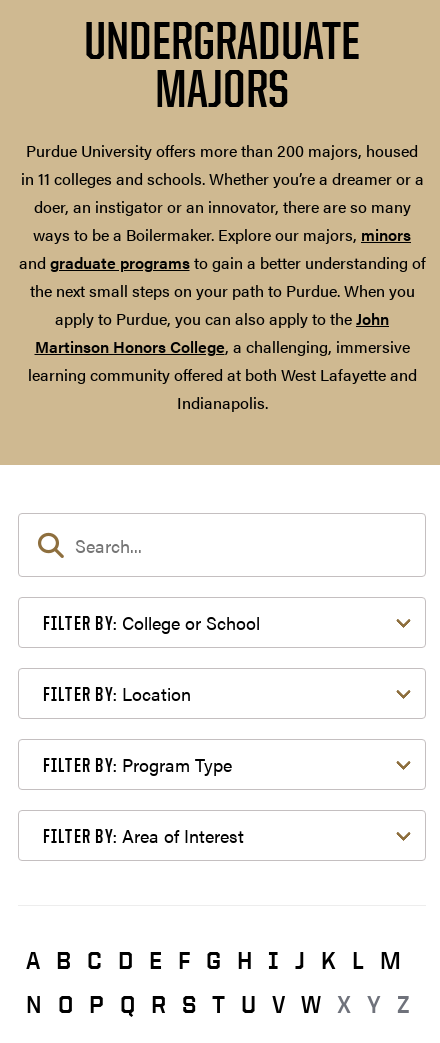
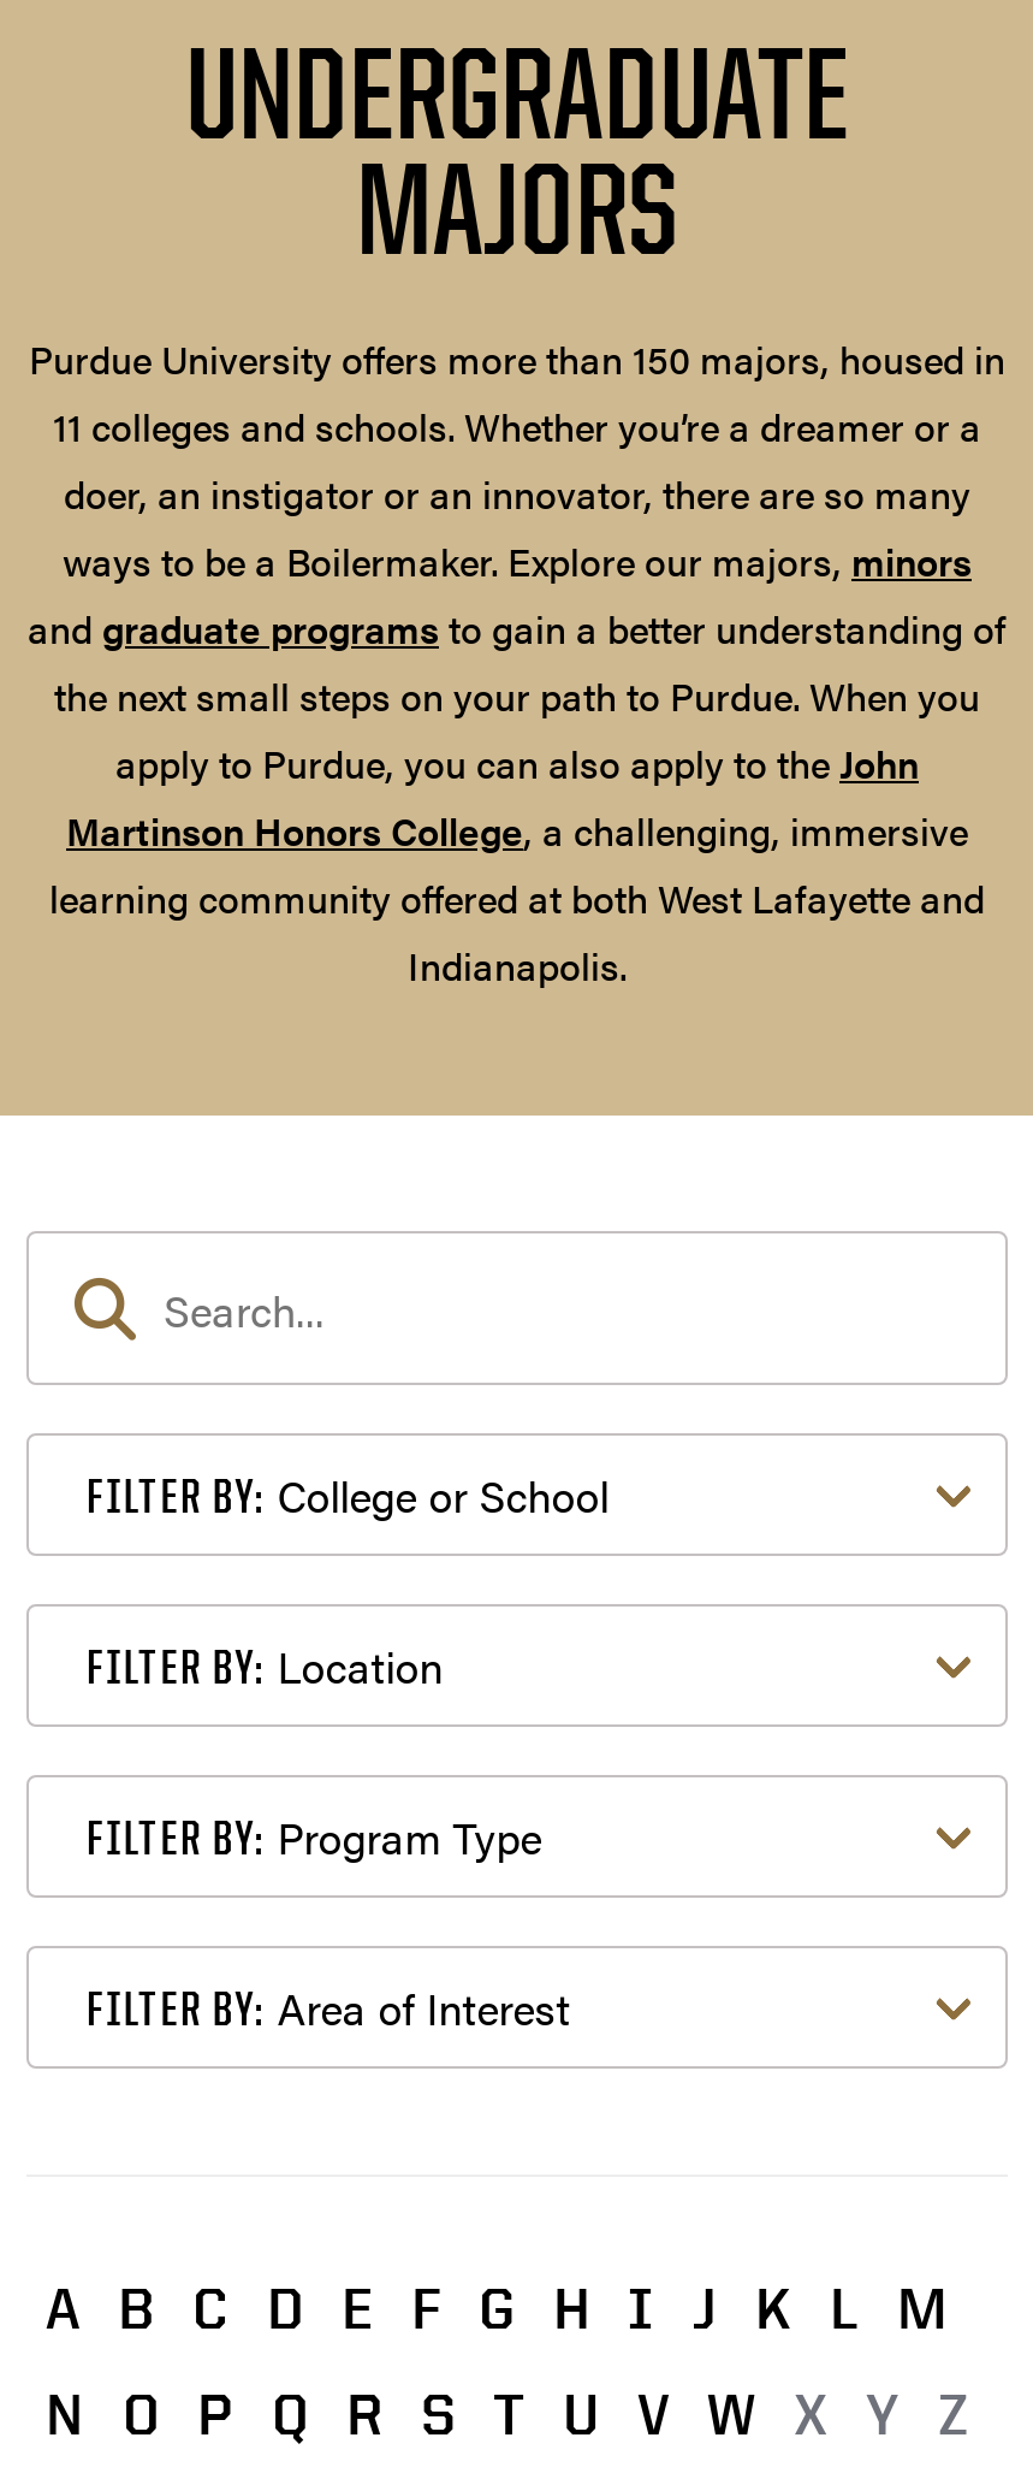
- Purdue University offers more than 200 majors, housed
- in 11 colleges and schools. Whether you’re a dreamer or a
+ Purdue University offers more than 150 majors, housed in
+ 11 colleges and schools. Whether you’re a dreamer or a
